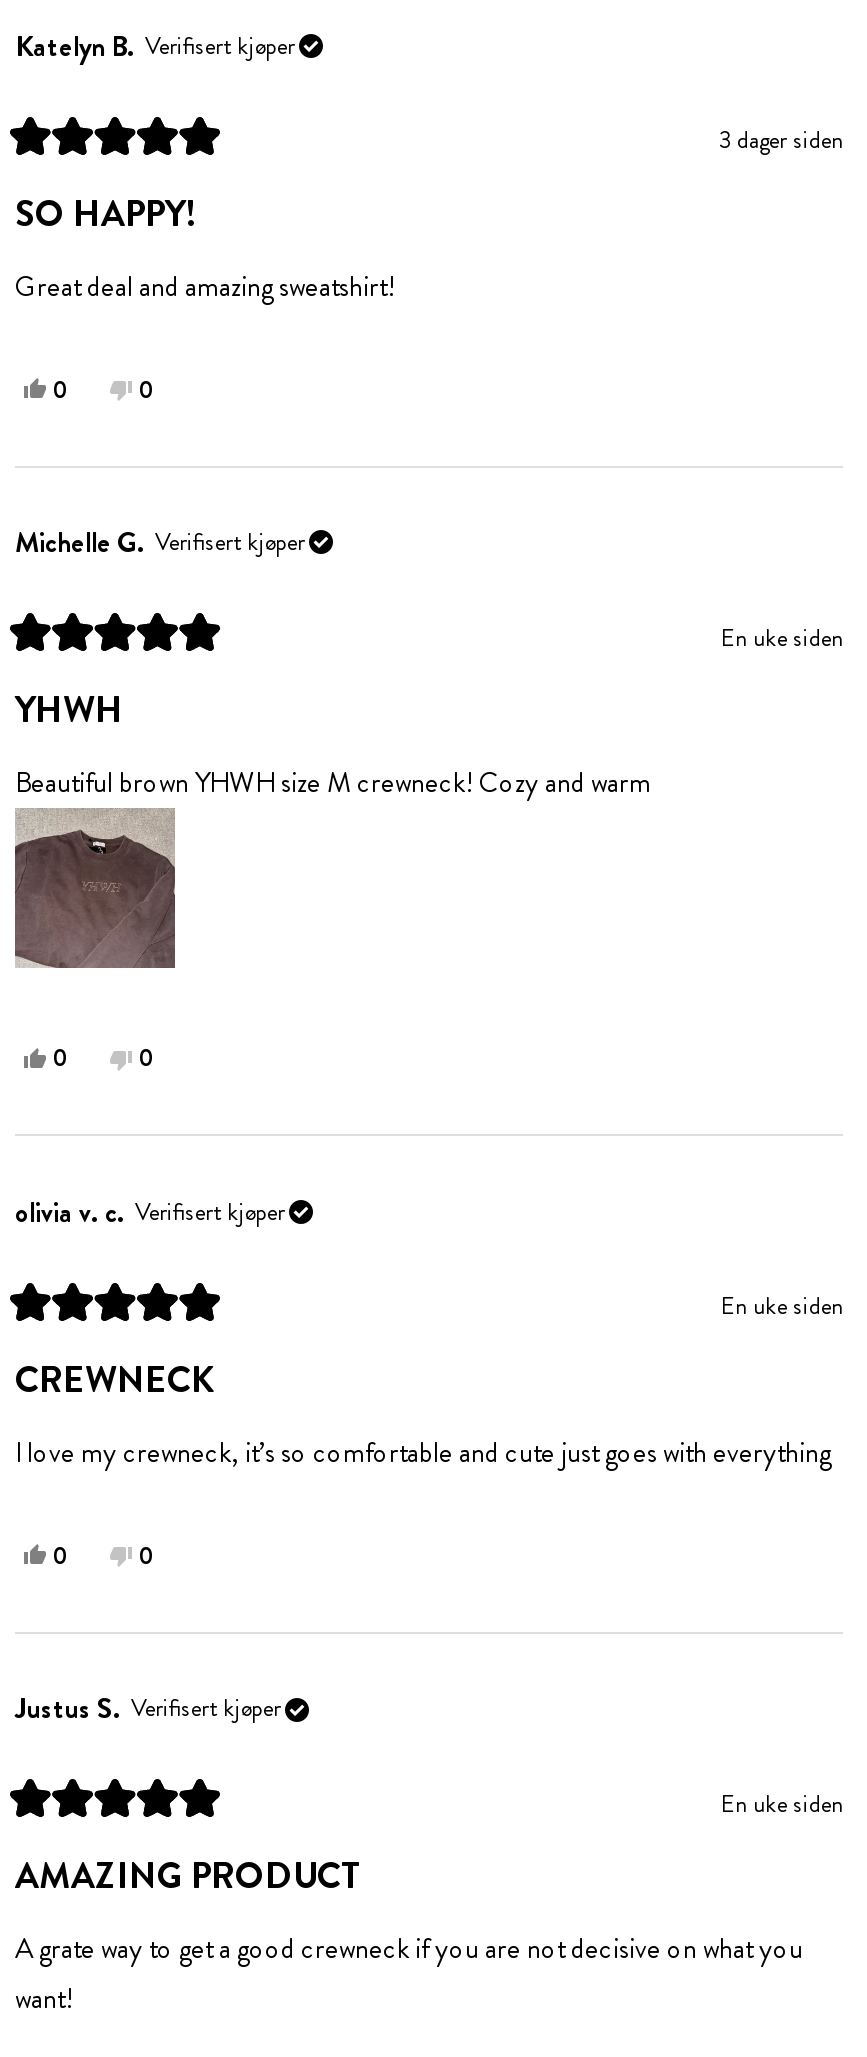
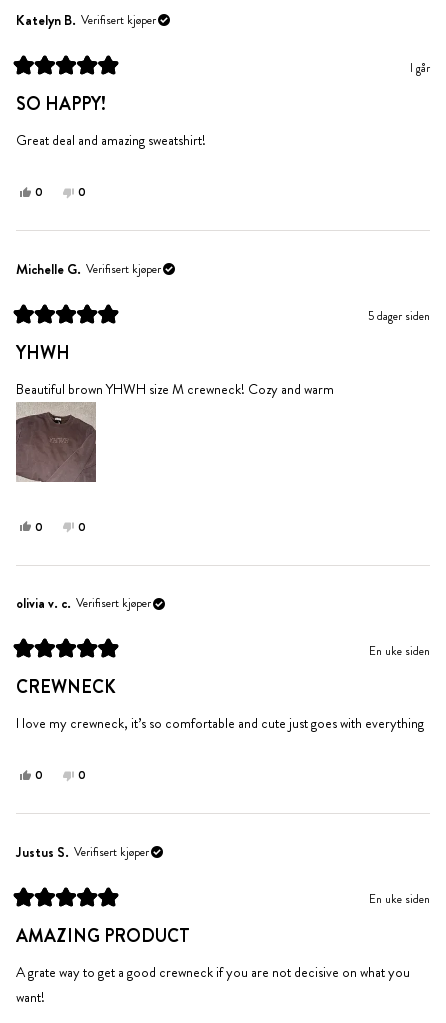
- 3 dager siden
+ I går

- En uke siden
+ 5 dager siden
